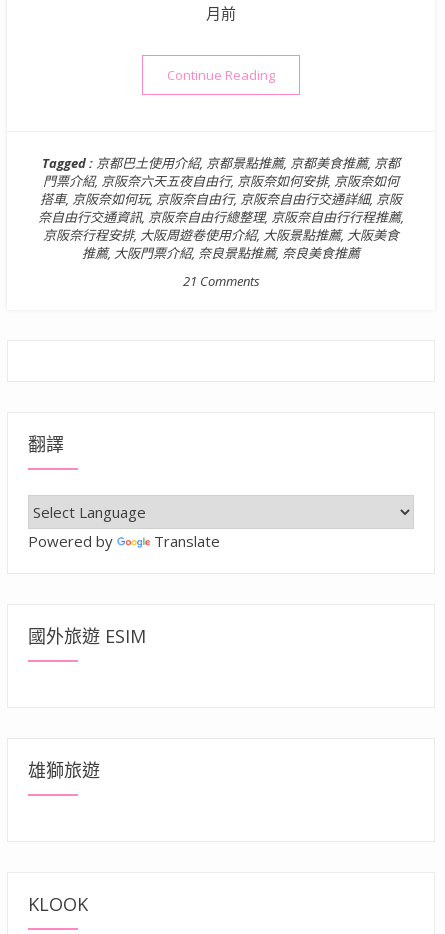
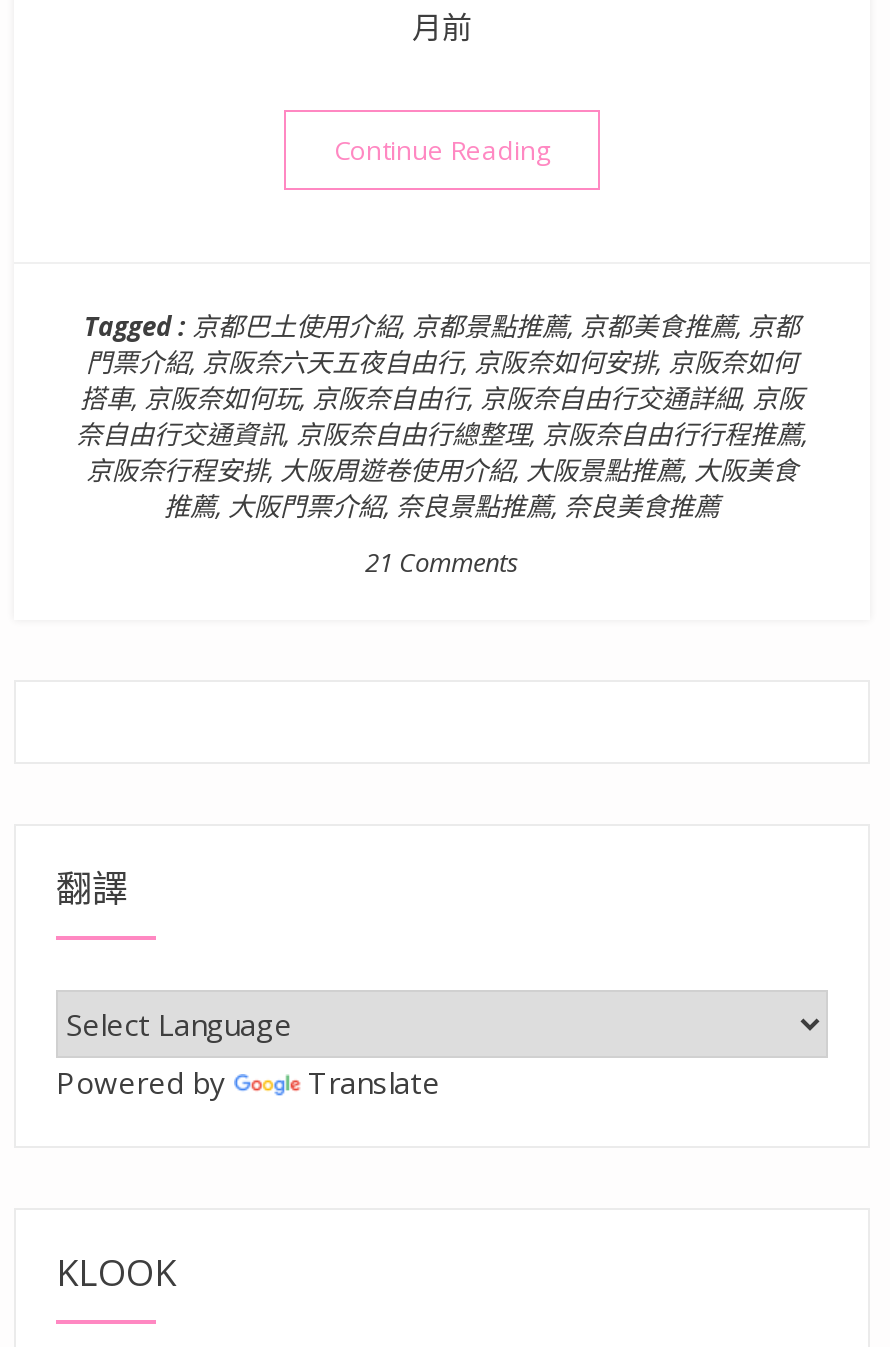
- 國外旅遊 ESIM

- 雄獅旅遊
